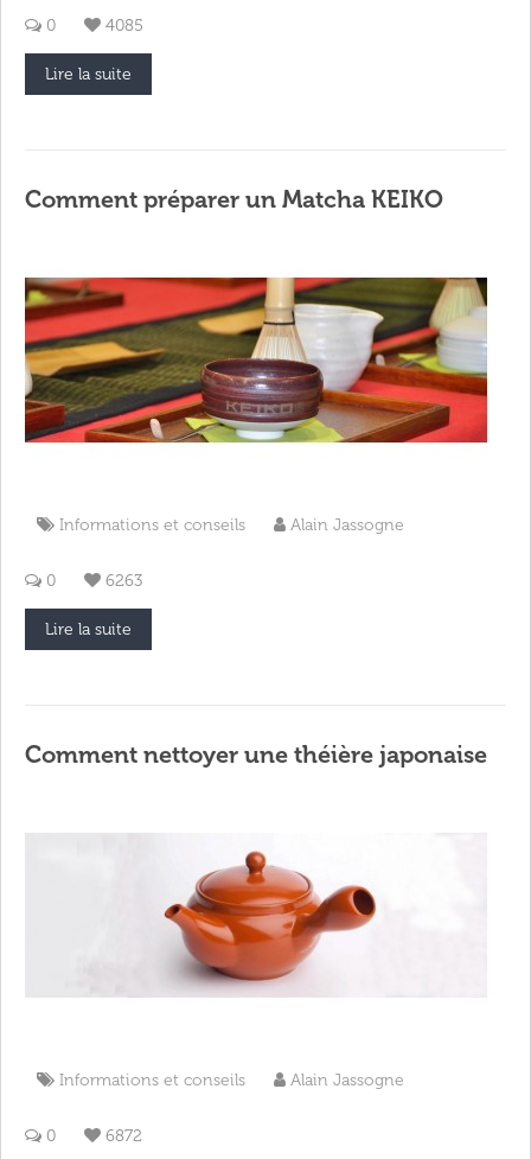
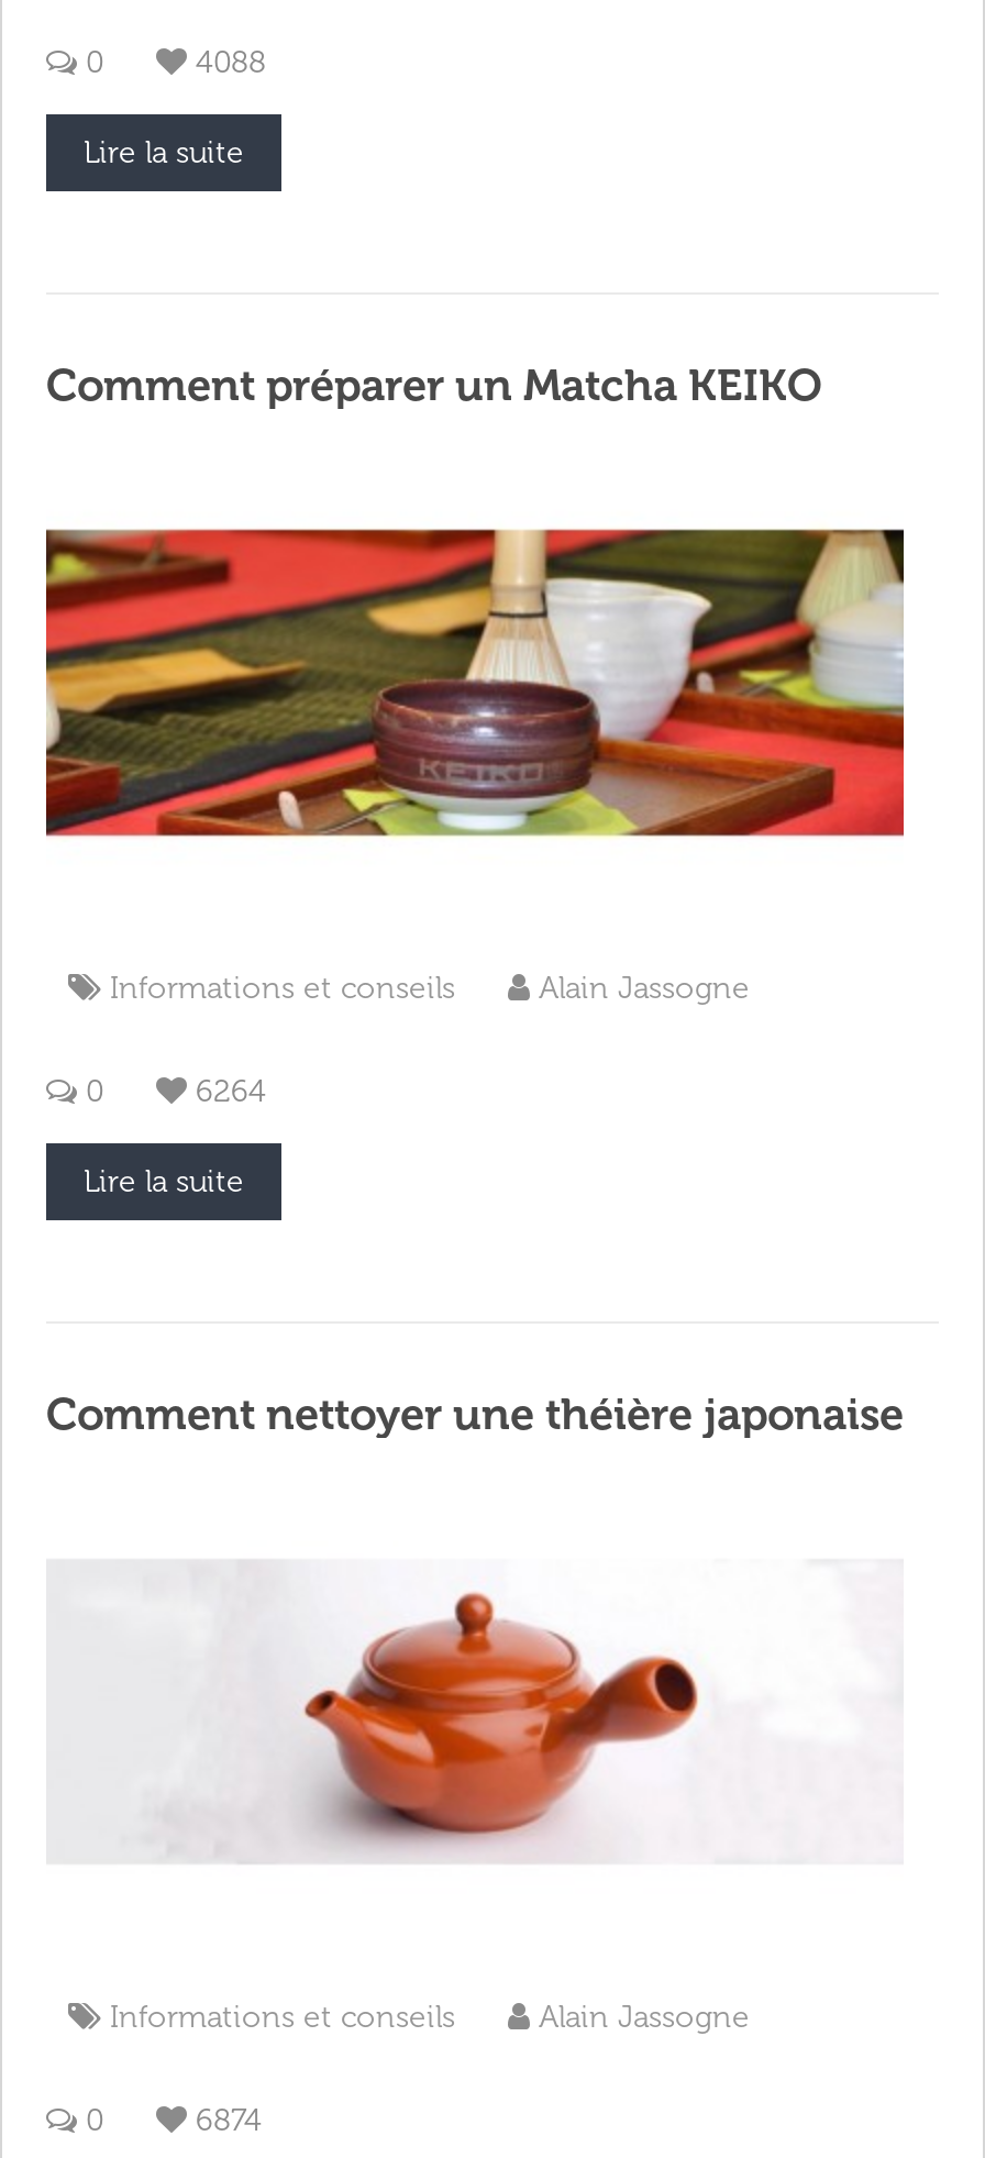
- 0 4085
+ 0 4088

- 0 6263
+ 0 6264

- 0 6872
+ 0 6874
